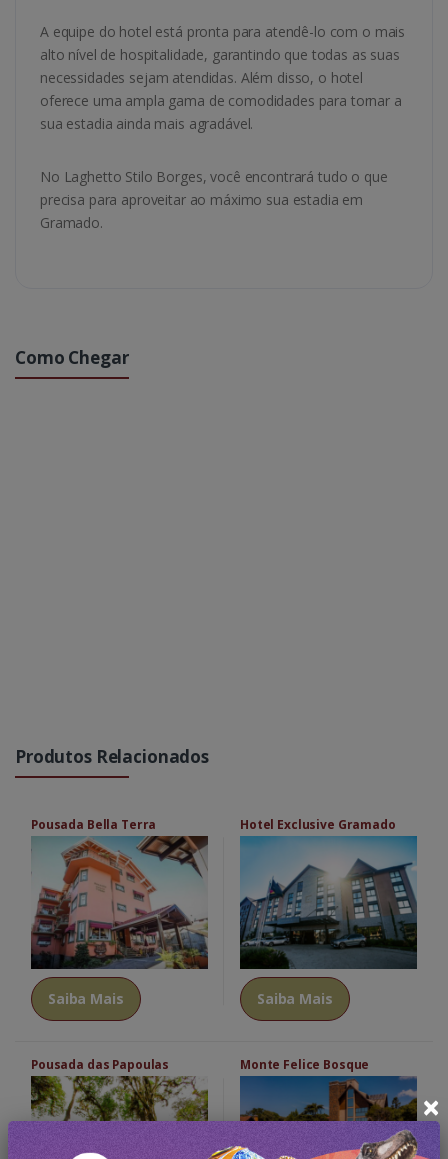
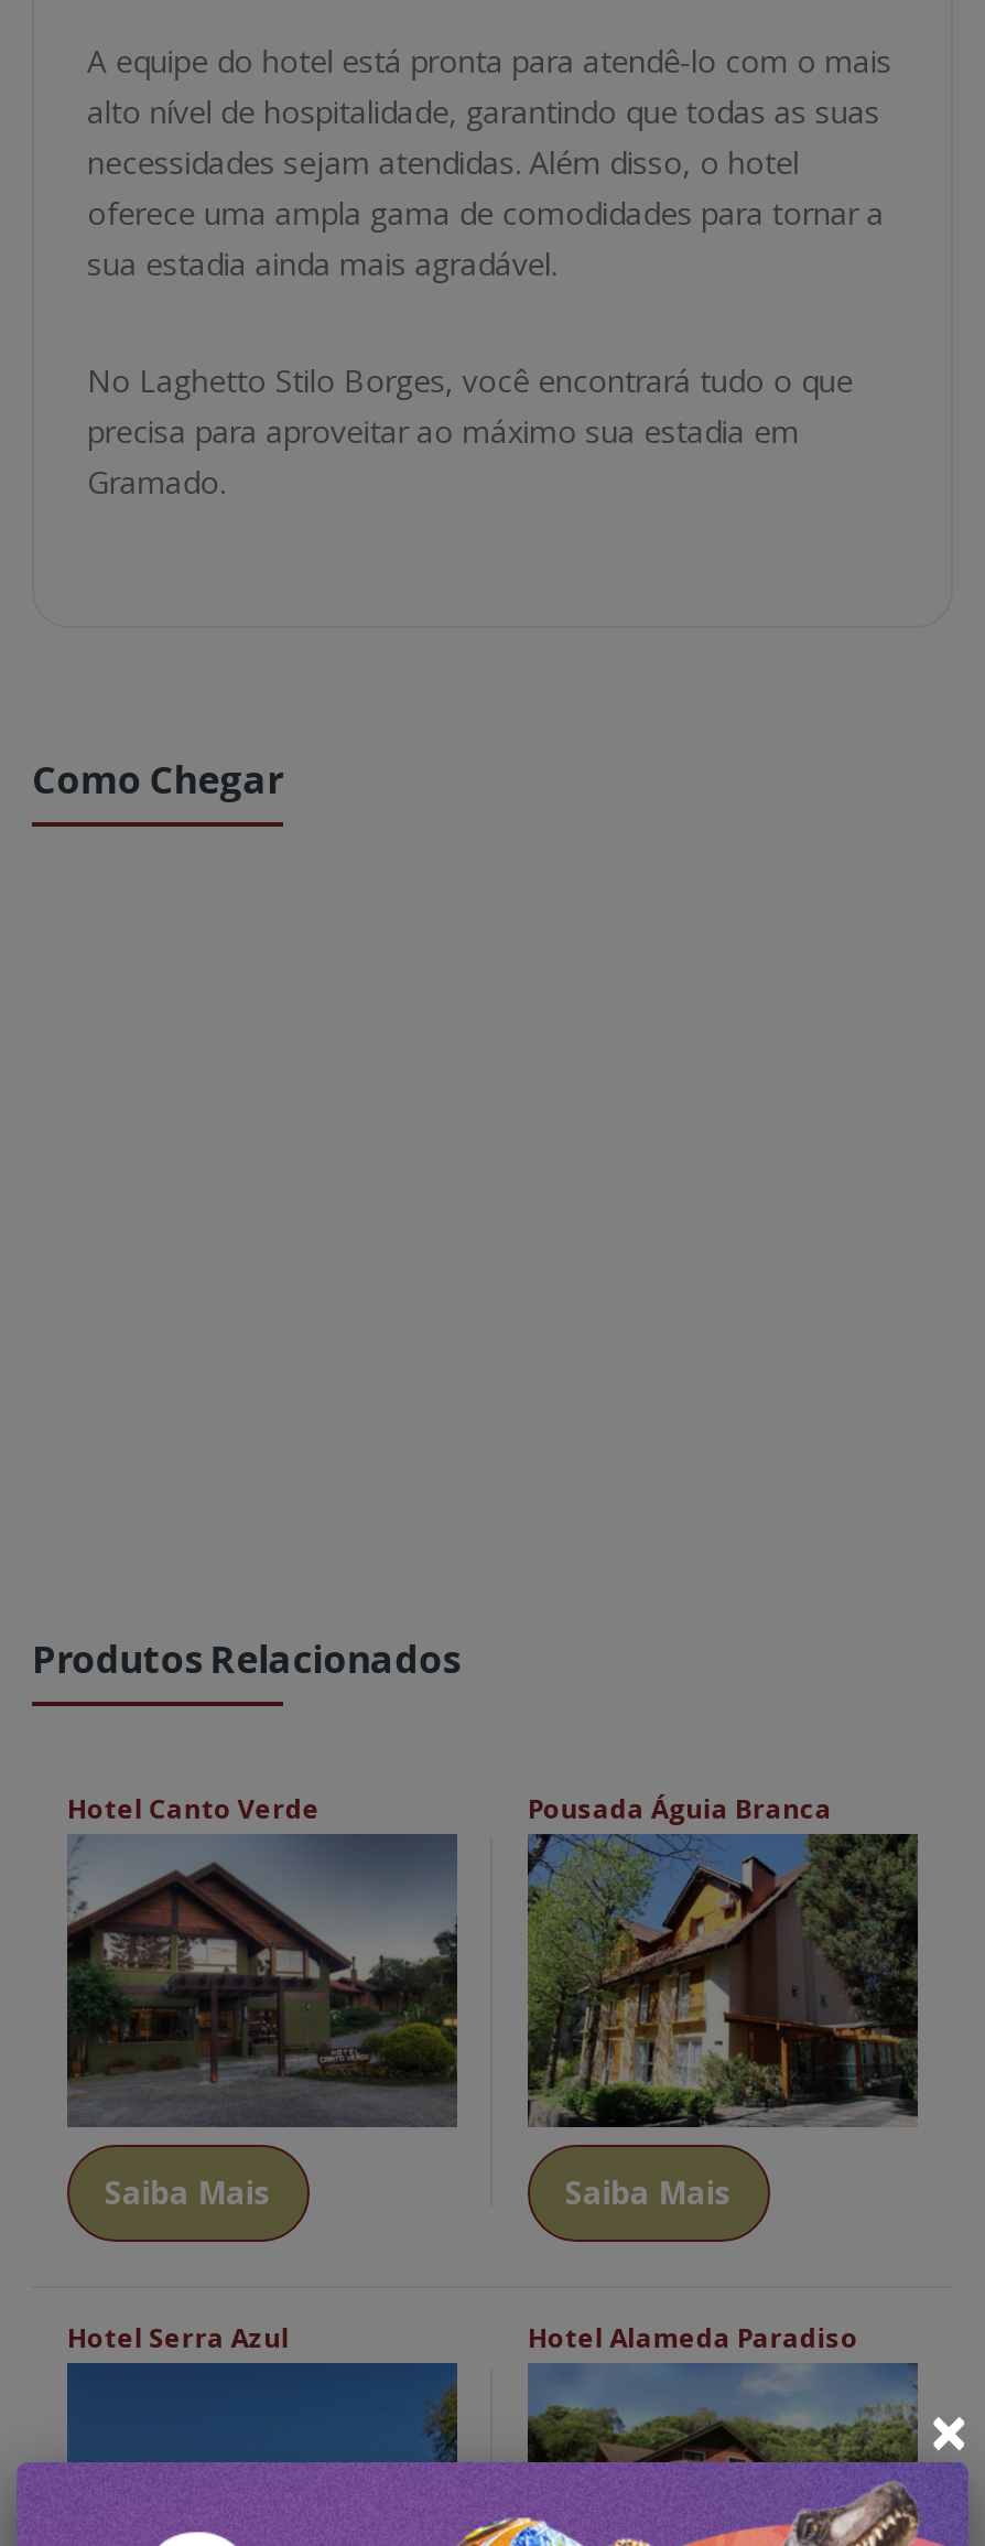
- Pousada Bella Terra
+ Hotel Canto Verde

- Hotel Exclusive Gramado
+ Pousada Águia Branca

- [image]
+ [image]

- [image]
+ [image]

- Pousada das Papoulas
+ Hotel Serra Azul

- Monte Felice Bosque
+ Hotel Alameda Paradiso

- [image]
+ [image]

- [image]
+ [image]
